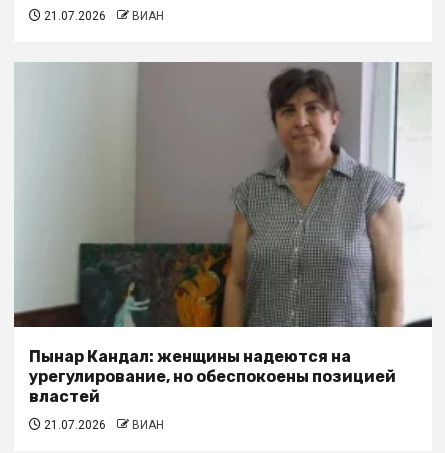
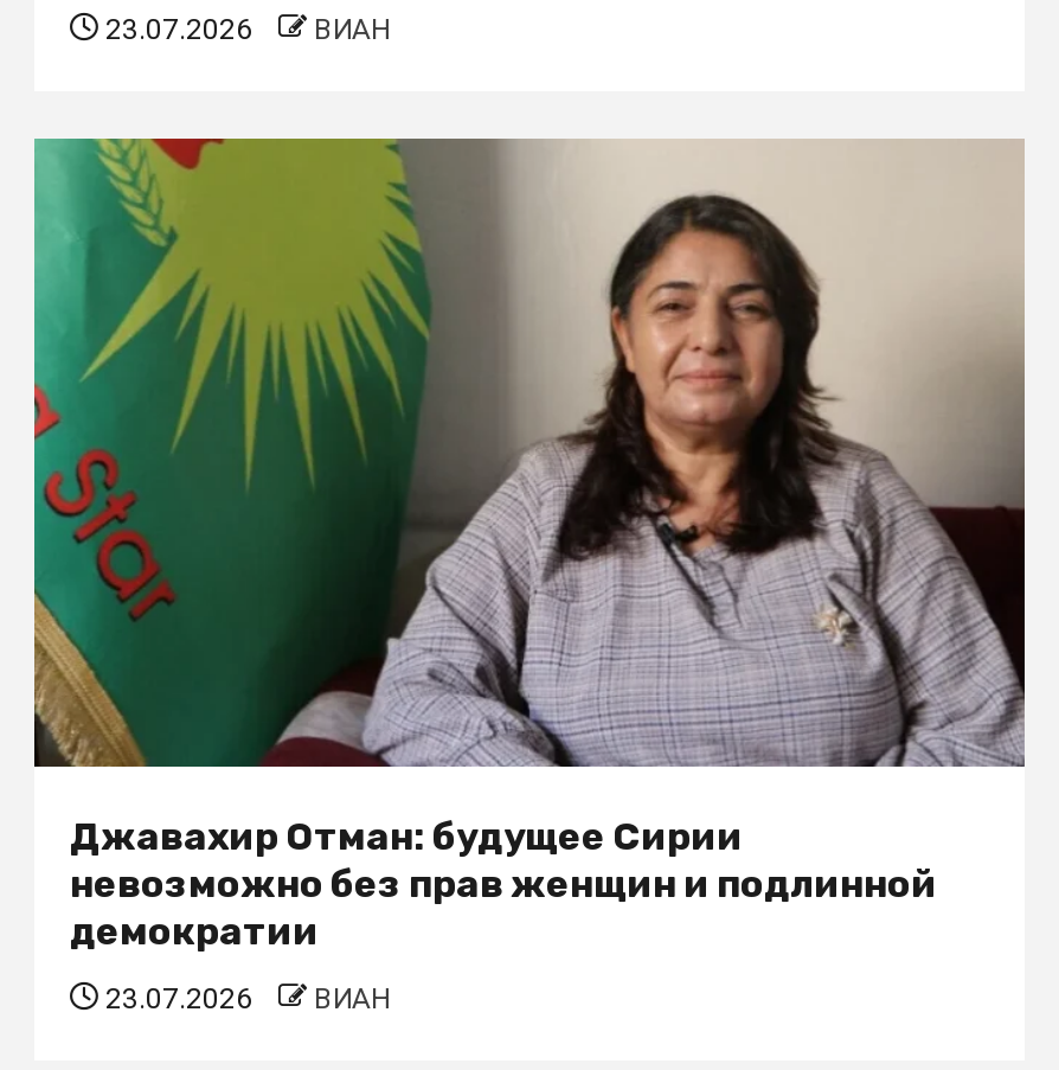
- 21.07.2026 ВИАН
+ 23.07.2026 ВИАН

- [image]
- Пынар Кандал: женщины надеются на
- урегулирование, но обеспокоены позицией
- властей
+ [image]
+ Джавахир Отман: будущее Сирии
+ невозможно без прав женщин и подлинной
+ демократии

- 21.07.2026 ВИАН
+ 23.07.2026 ВИАН
